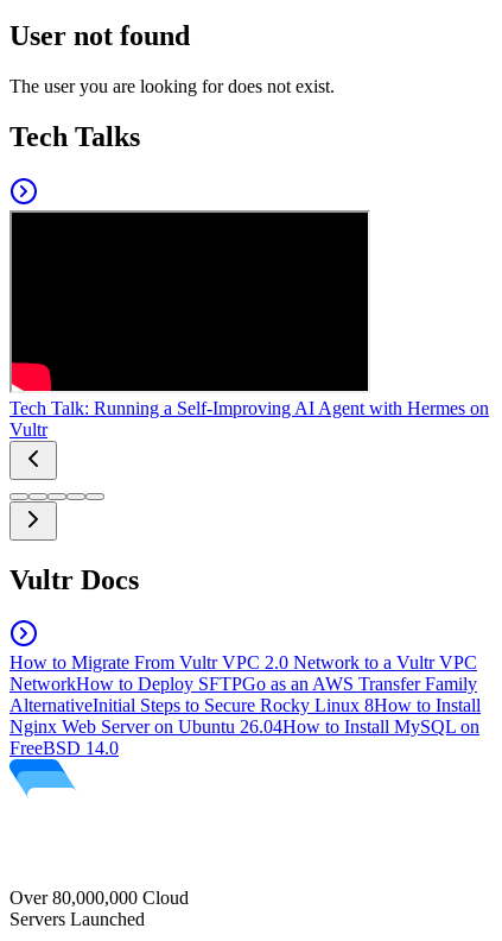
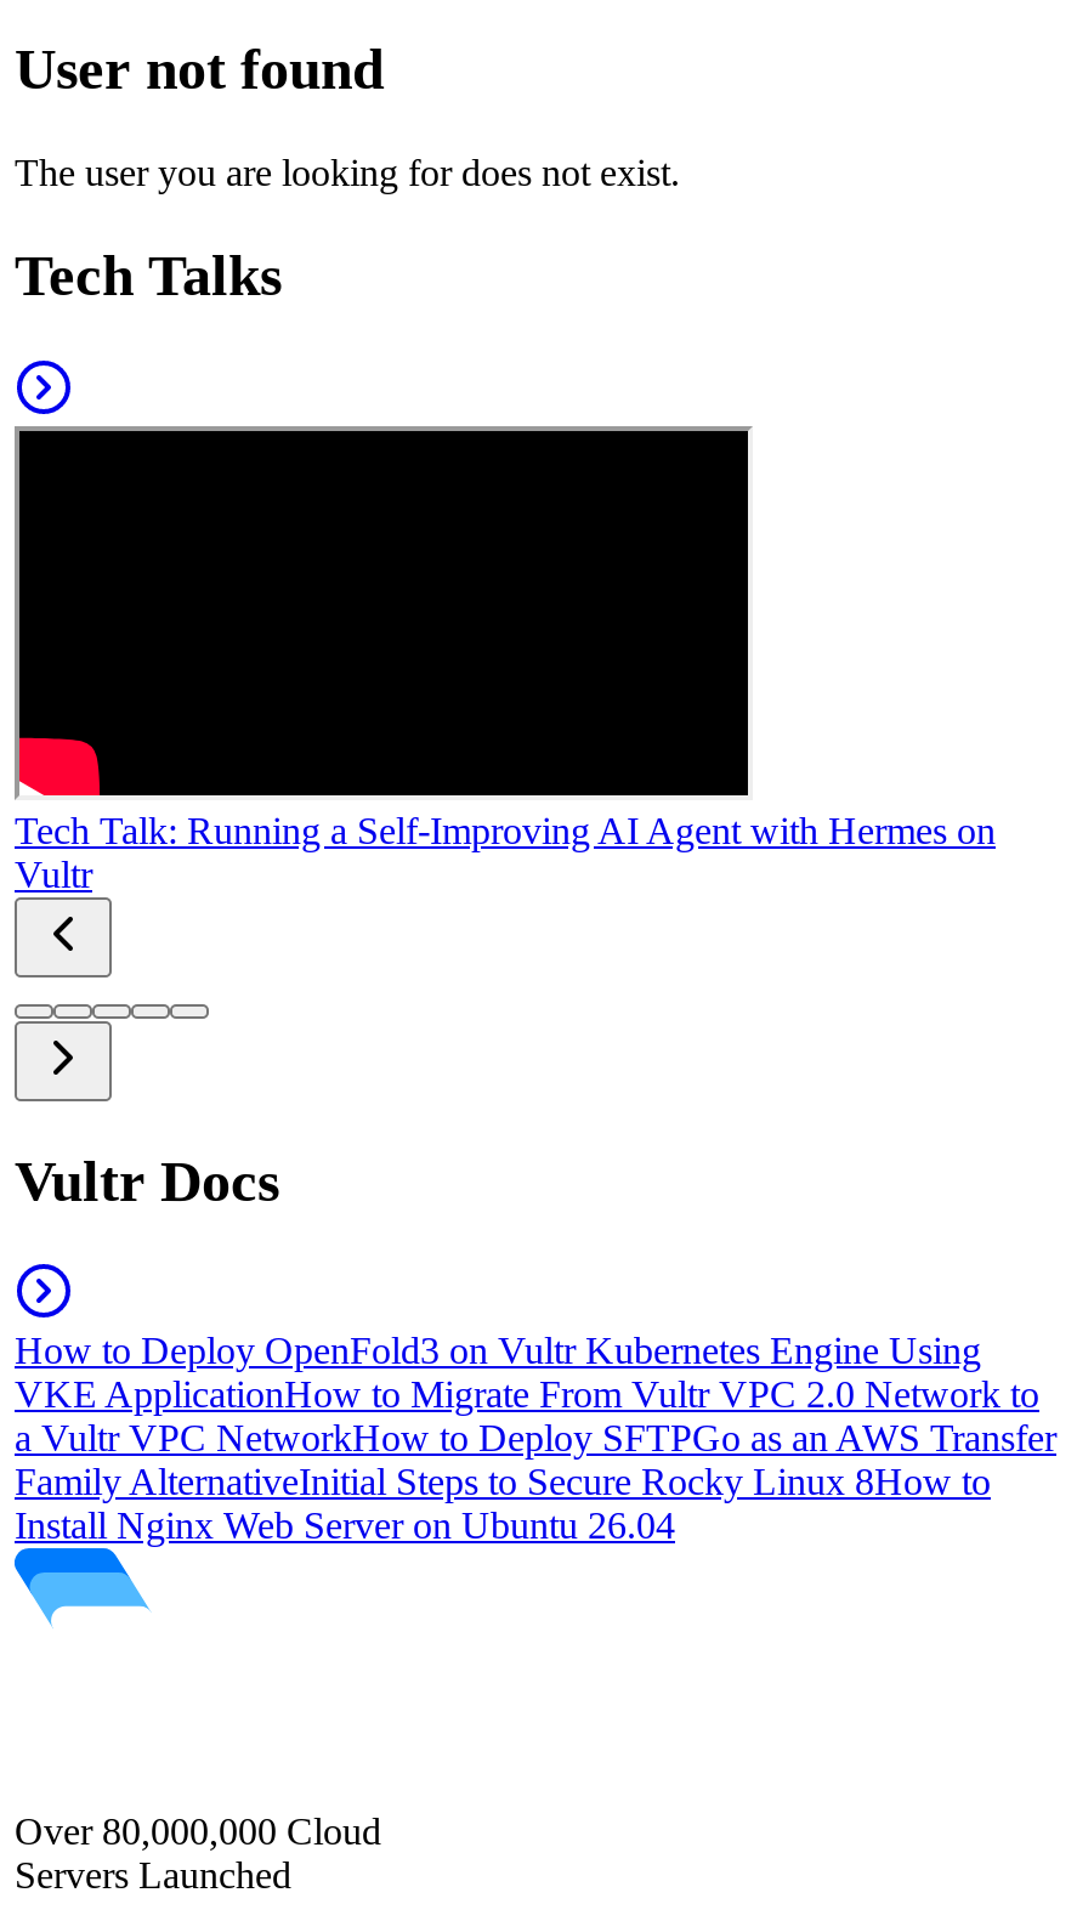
- How to Migrate From Vultr VPC 2.0 Network to a Vultr VPC
- NetworkHow to Deploy SFTPGo as an AWS Transfer Family
- AlternativeInitial Steps to Secure Rocky Linux 8How to Install
- Nginx Web Server on Ubuntu 26.04How to Install MySQL on
- FreeBSD 14.0
+ How to Deploy OpenFold3 on Vultr Kubernetes Engine Using
+ VKE ApplicationHow to Migrate From Vultr VPC 2.0 Network to
+ a Vultr VPC NetworkHow to Deploy SFTPGo as an AWS Transfer
+ Family AlternativeInitial Steps to Secure Rocky Linux 8How to
+ Install Nginx Web Server on Ubuntu 26.04
